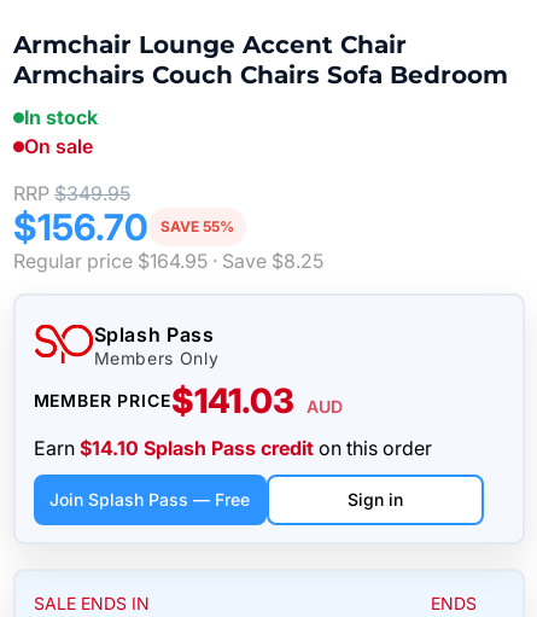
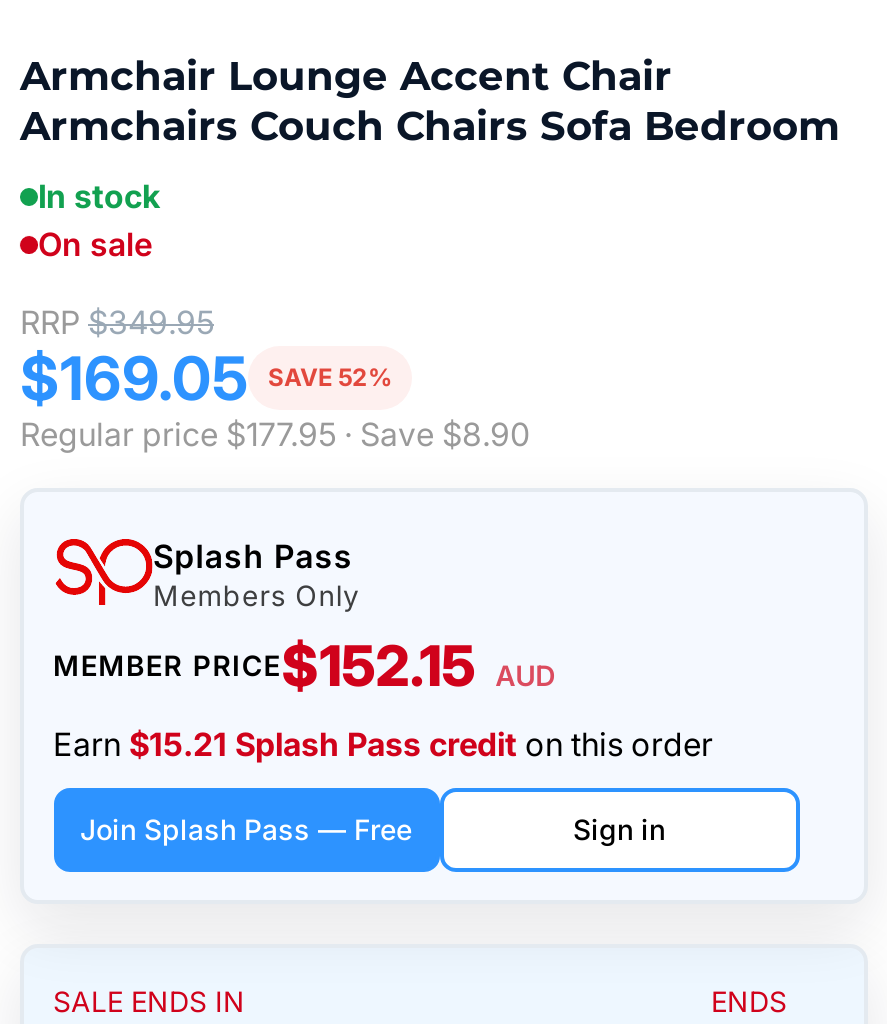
- $156.70
+ $169.05

- SAVE 55%
+ SAVE 52%

- Regular price $164.95 · Save $8.25
+ Regular price $177.95 · Save $8.90

- MEMBER PRICE$141.03 AUD
+ MEMBER PRICE$152.15 AUD

- Earn $14.10 Splash Pass credit on this order
+ Earn $15.21 Splash Pass credit on this order
